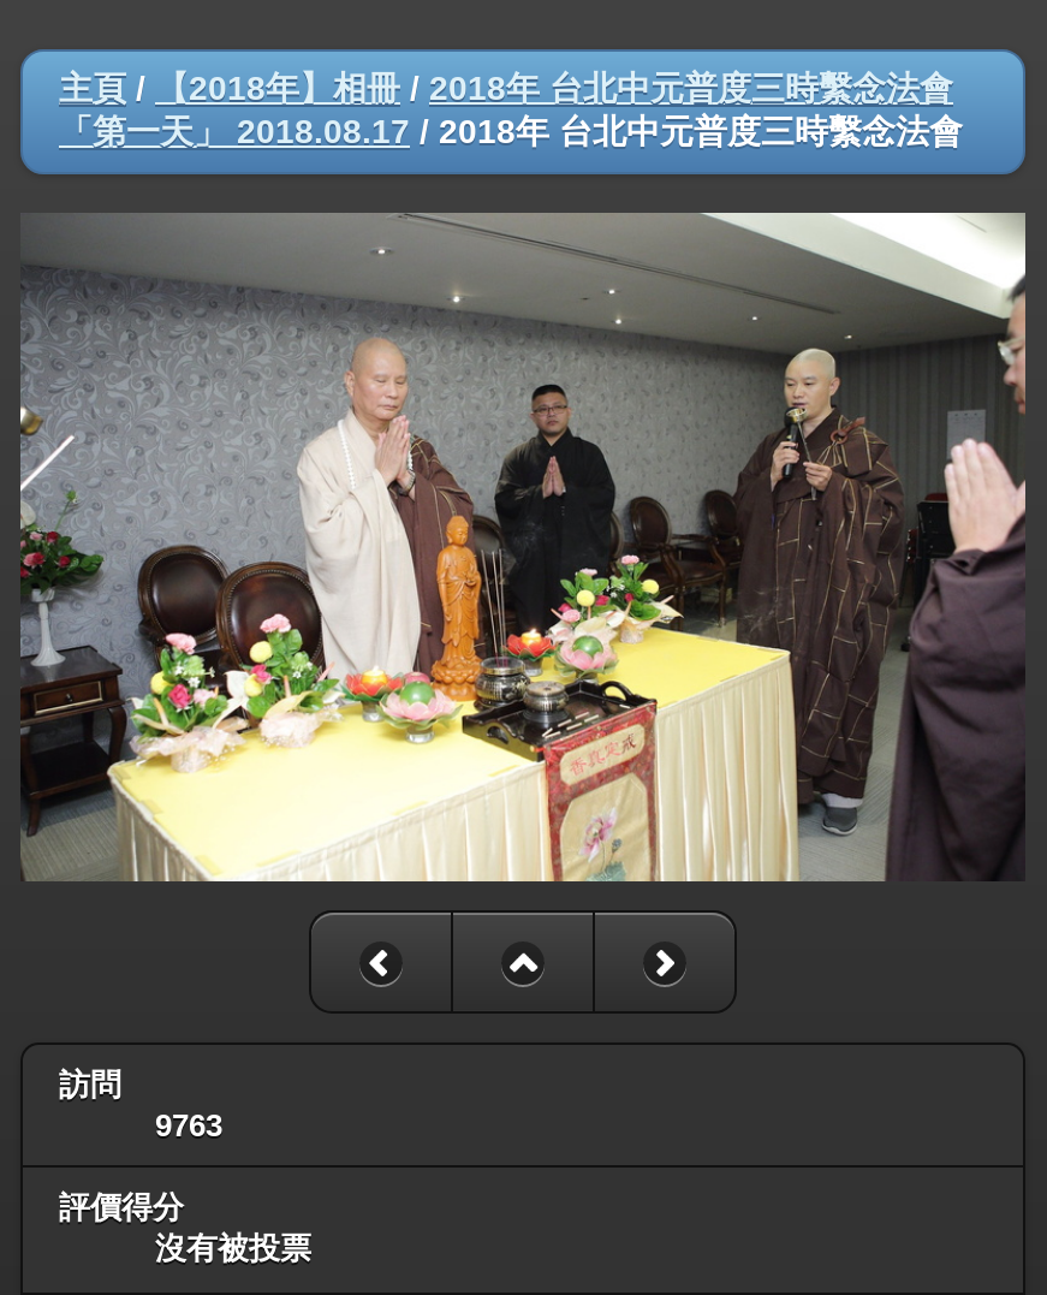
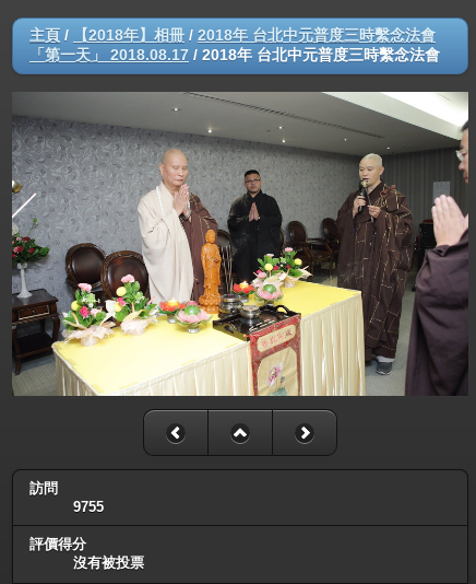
- 9763
+ 9755
